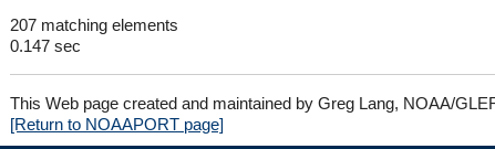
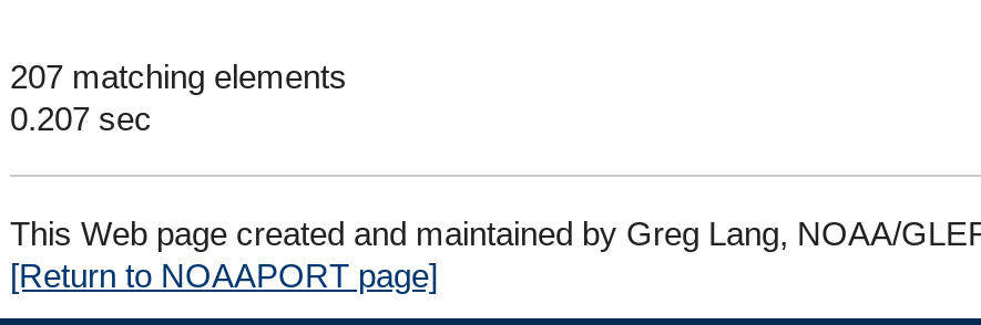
- 0.147 sec
+ 0.207 sec
